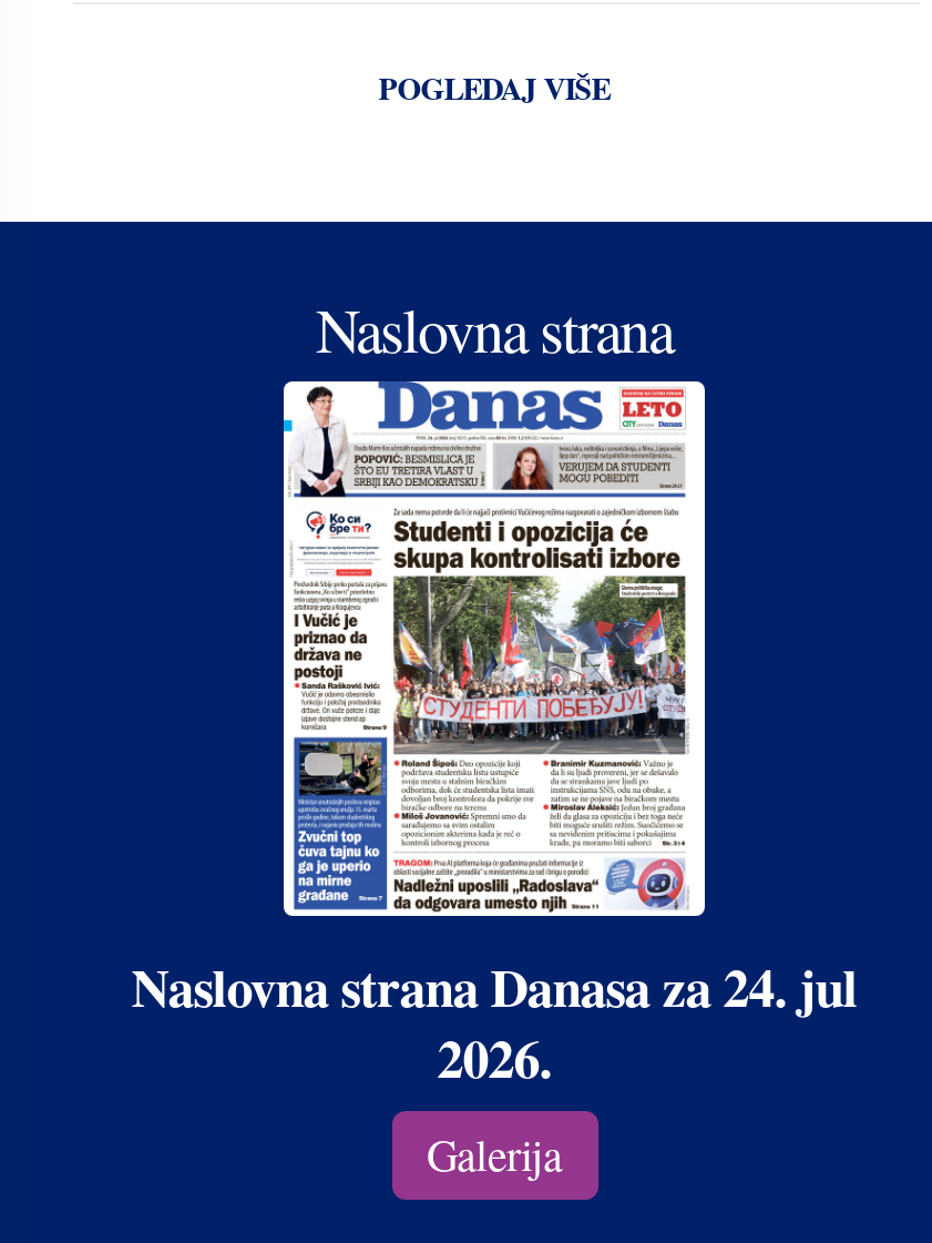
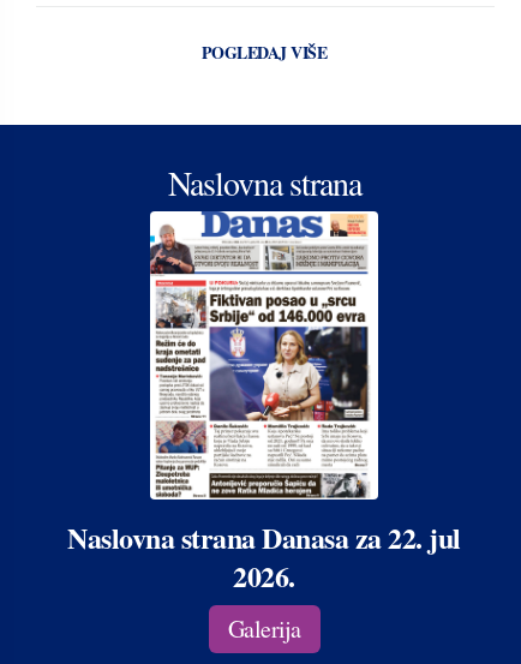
- [image]
- Naslovna strana Danasa za 24. jul
+ [image]
+ Naslovna strana Danasa za 22. jul
